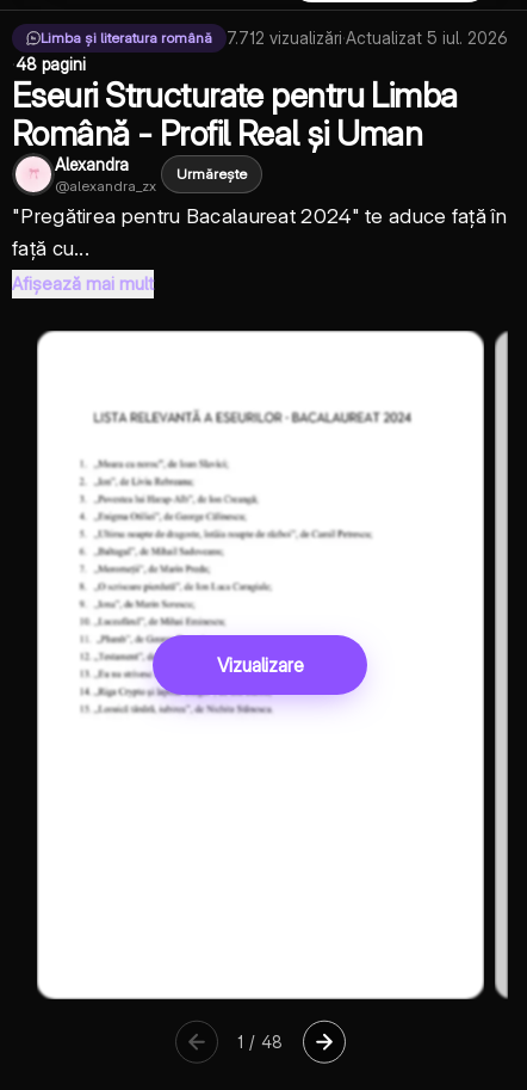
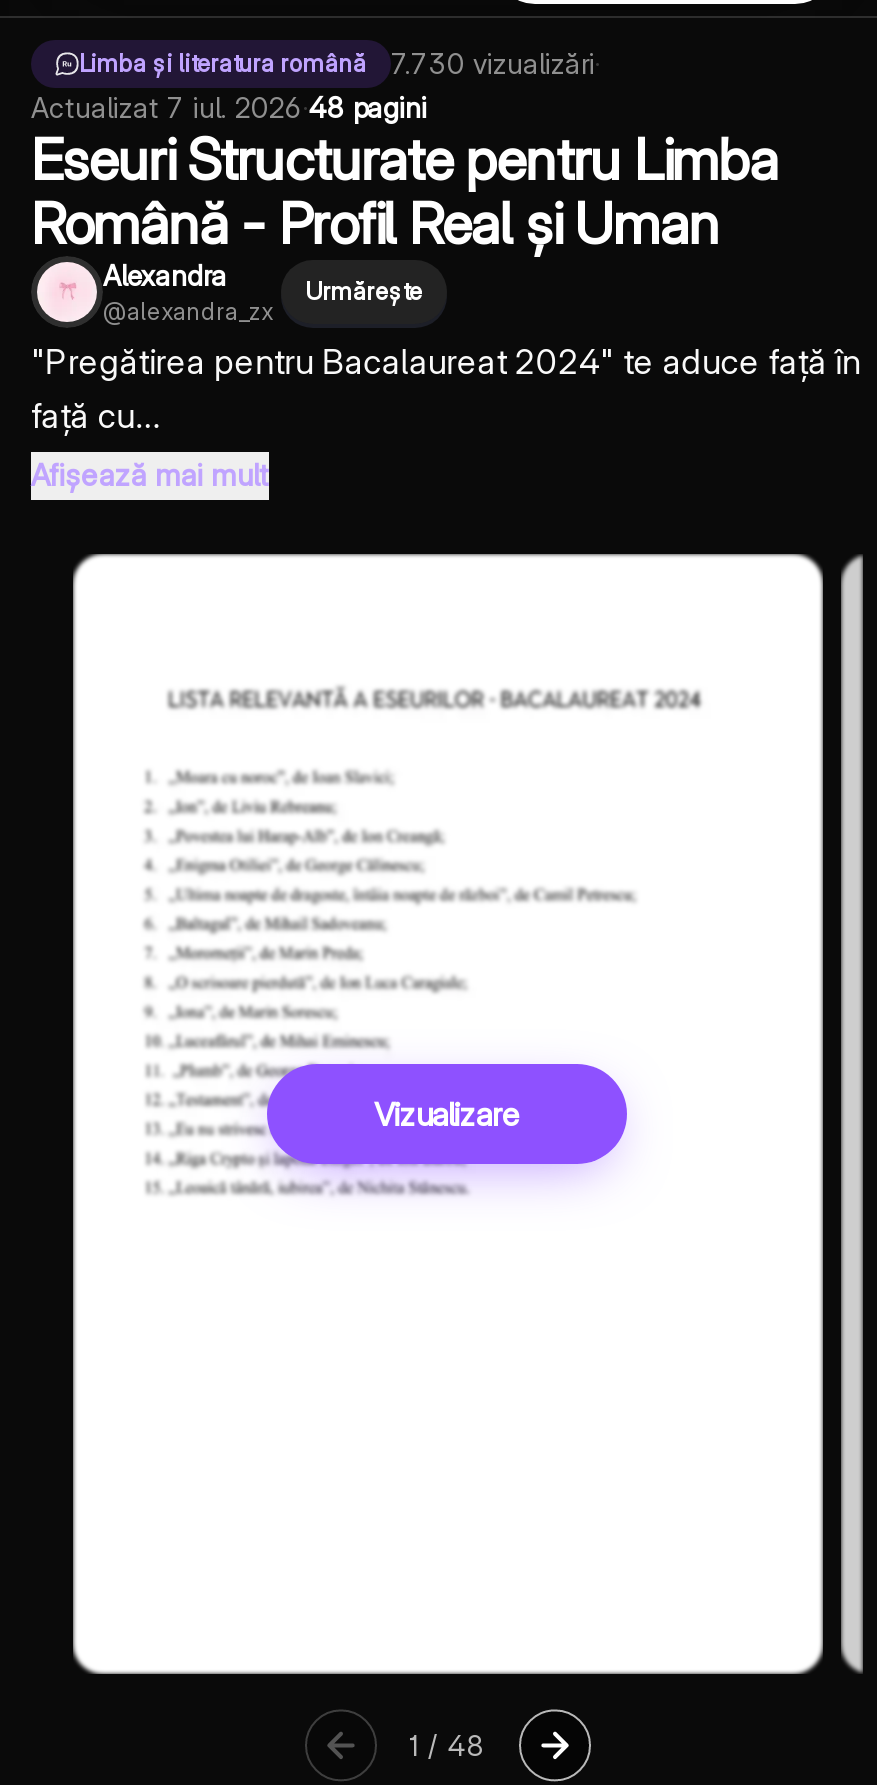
- 7.712 vizualizări · Actualizat 5 iul. 2026
- · 48 pagini
+ 7.730 vizualizări·
+ Actualizat 7 iul. 2026 · 48 pagini
